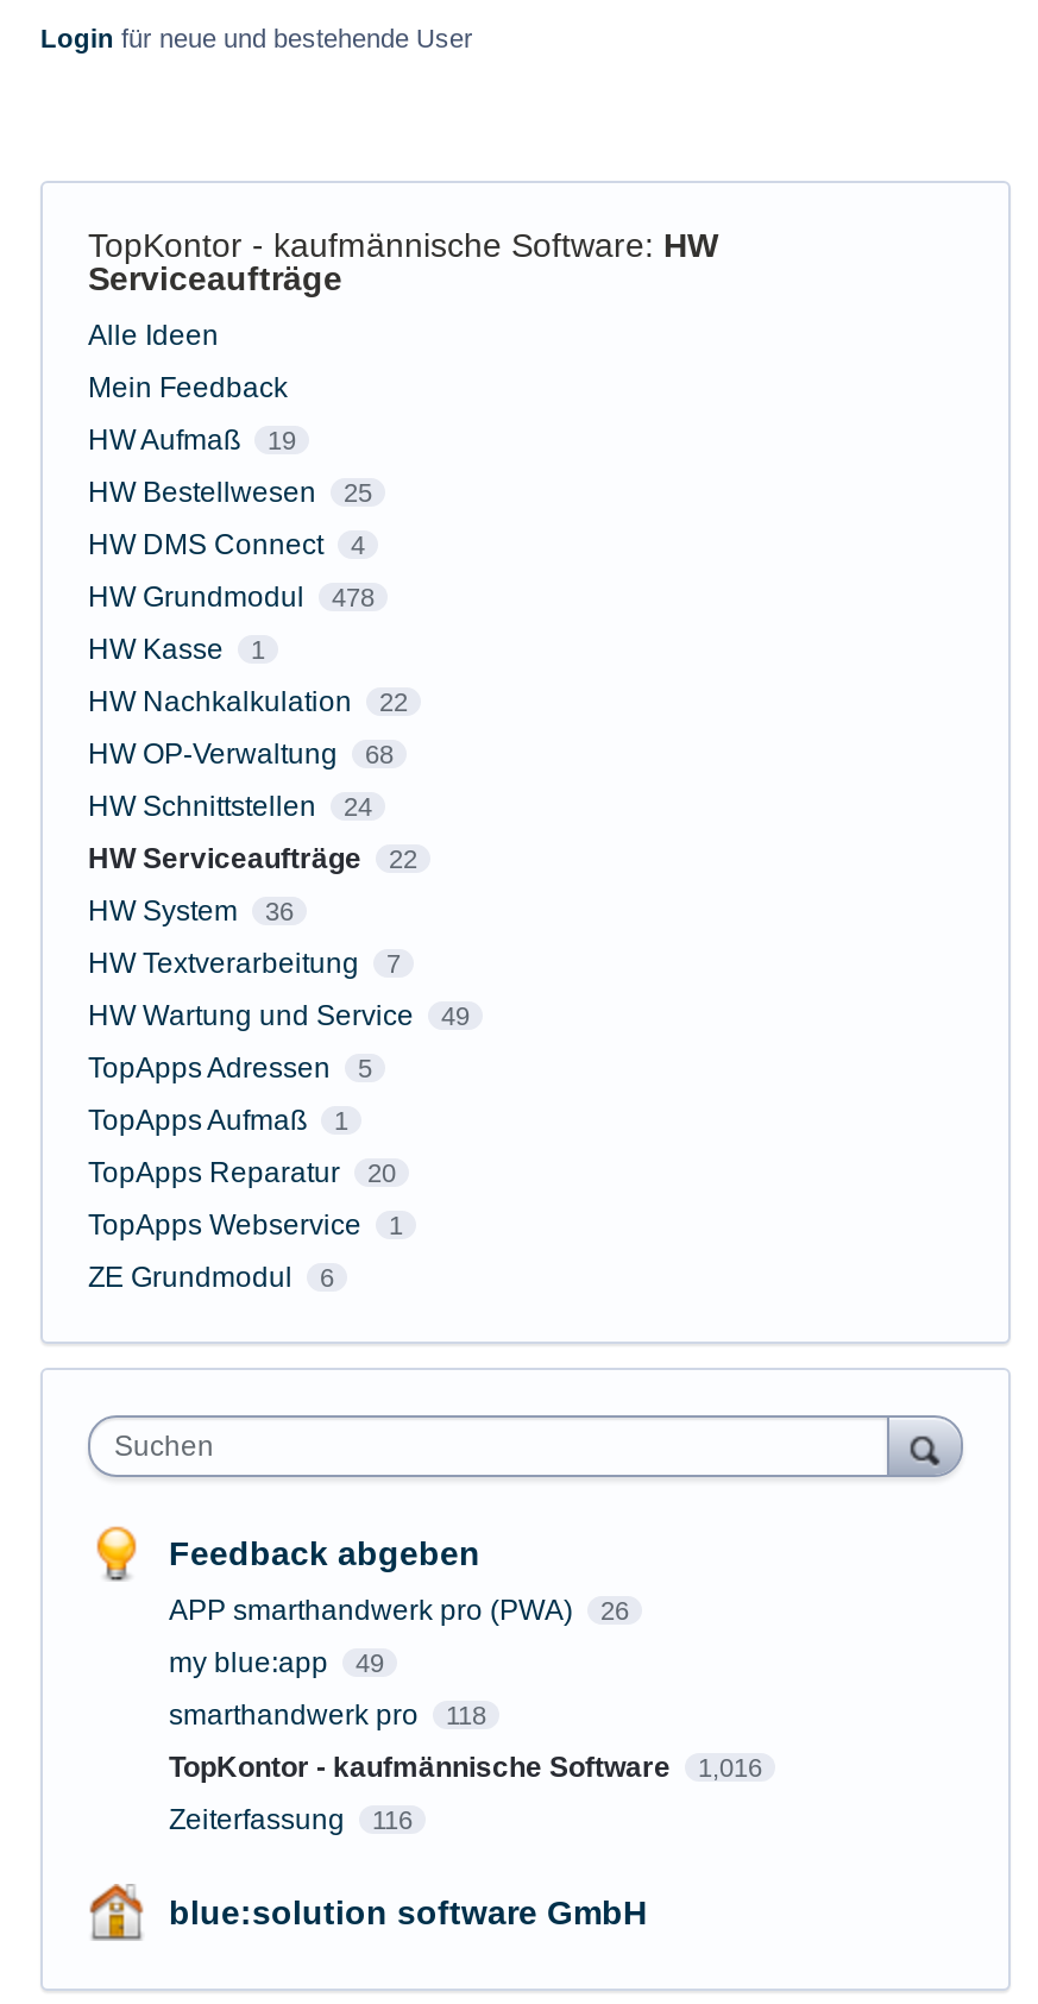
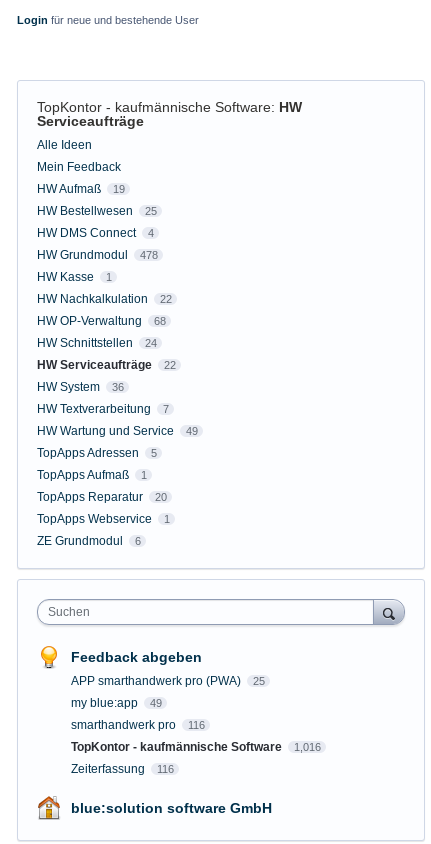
- APP smarthandwerk pro (PWA) 26
+ APP smarthandwerk pro (PWA) 25

- smarthandwerk pro 118
+ smarthandwerk pro 116
